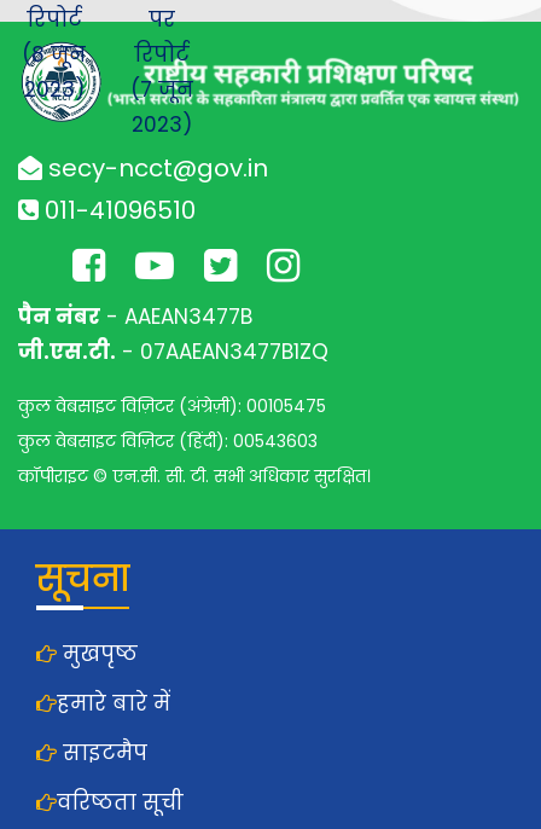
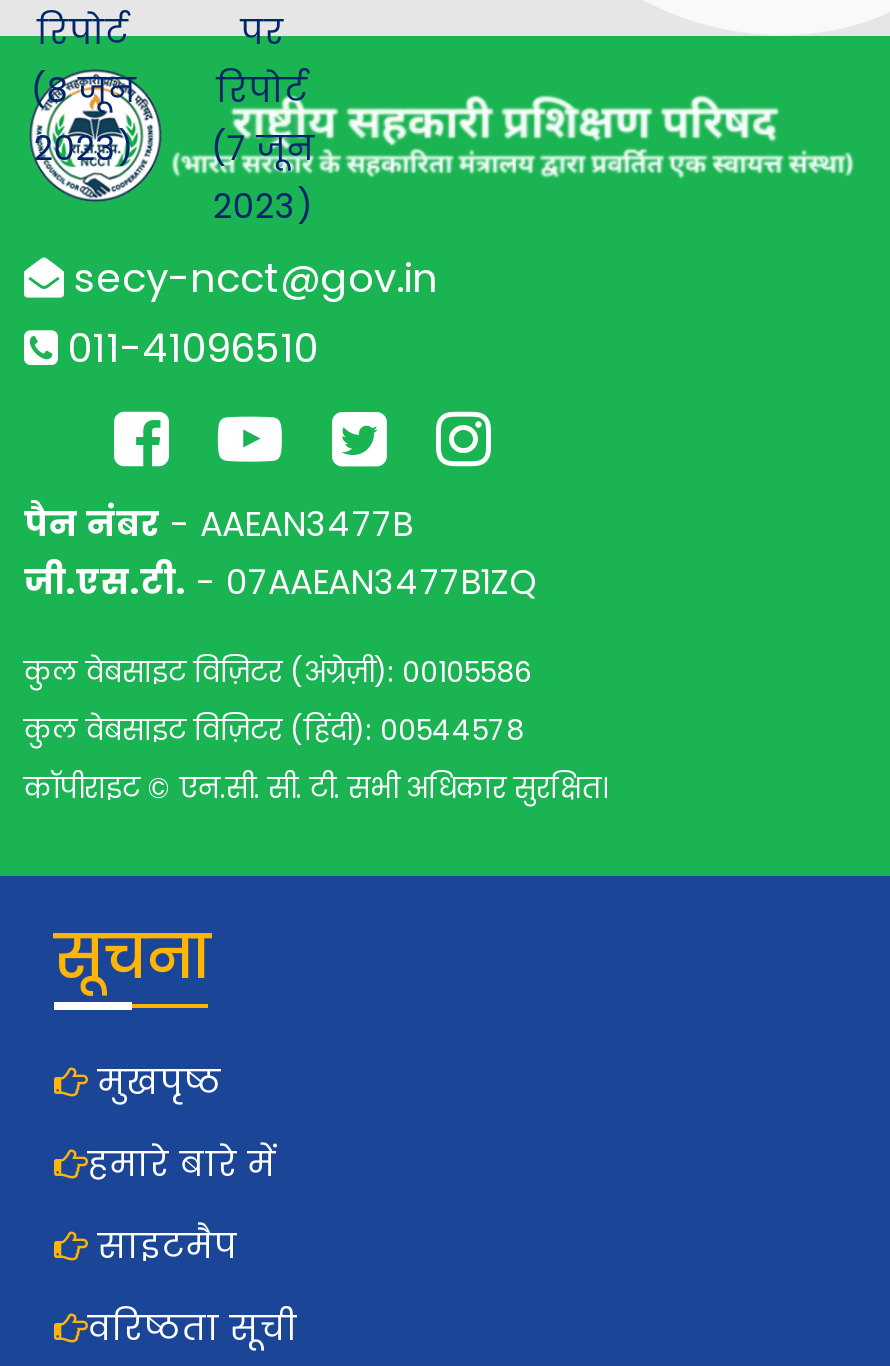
- कुल वेबसाइट विज़िटर (अंग्रेज़ी): 00105475
+ कुल वेबसाइट विज़िटर (अंग्रेज़ी): 00105586

- कुल वेबसाइट विज़िटर (हिंदी): 00543603
+ कुल वेबसाइट विज़िटर (हिंदी): 00544578
